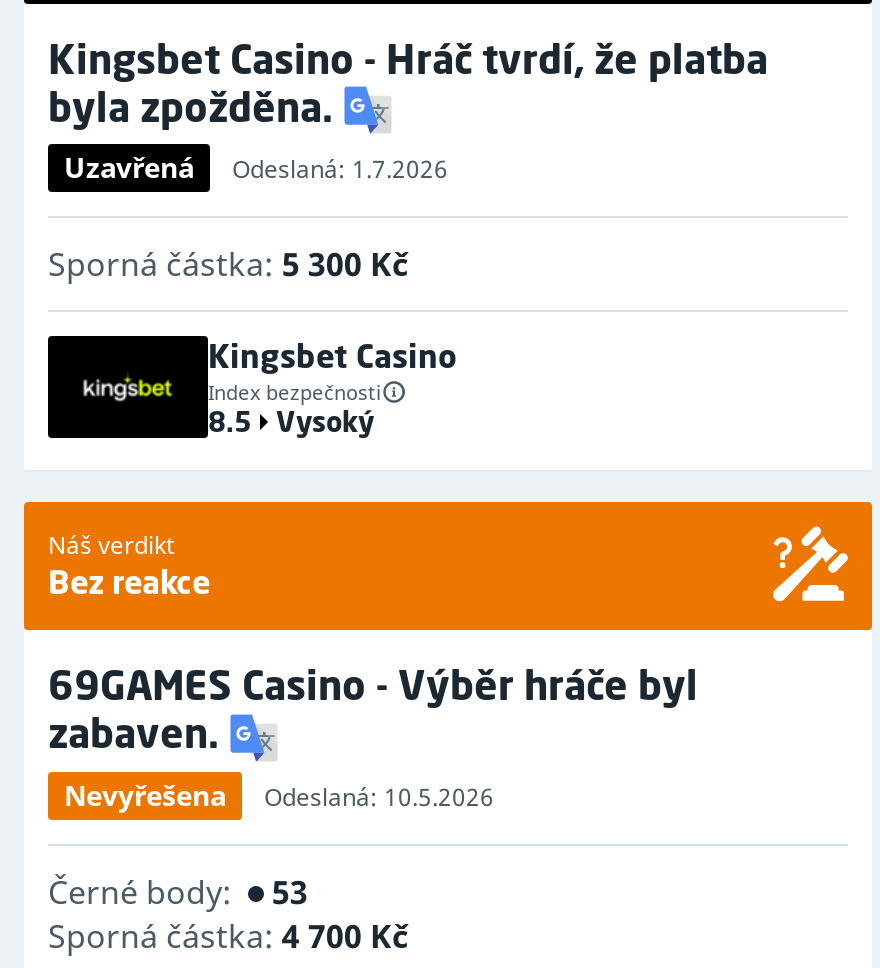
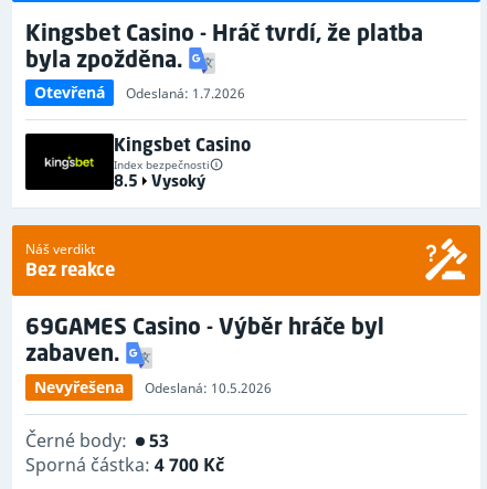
- Uzavřená
+ Otevřená

- Sporná částka: 5 300 Kč
